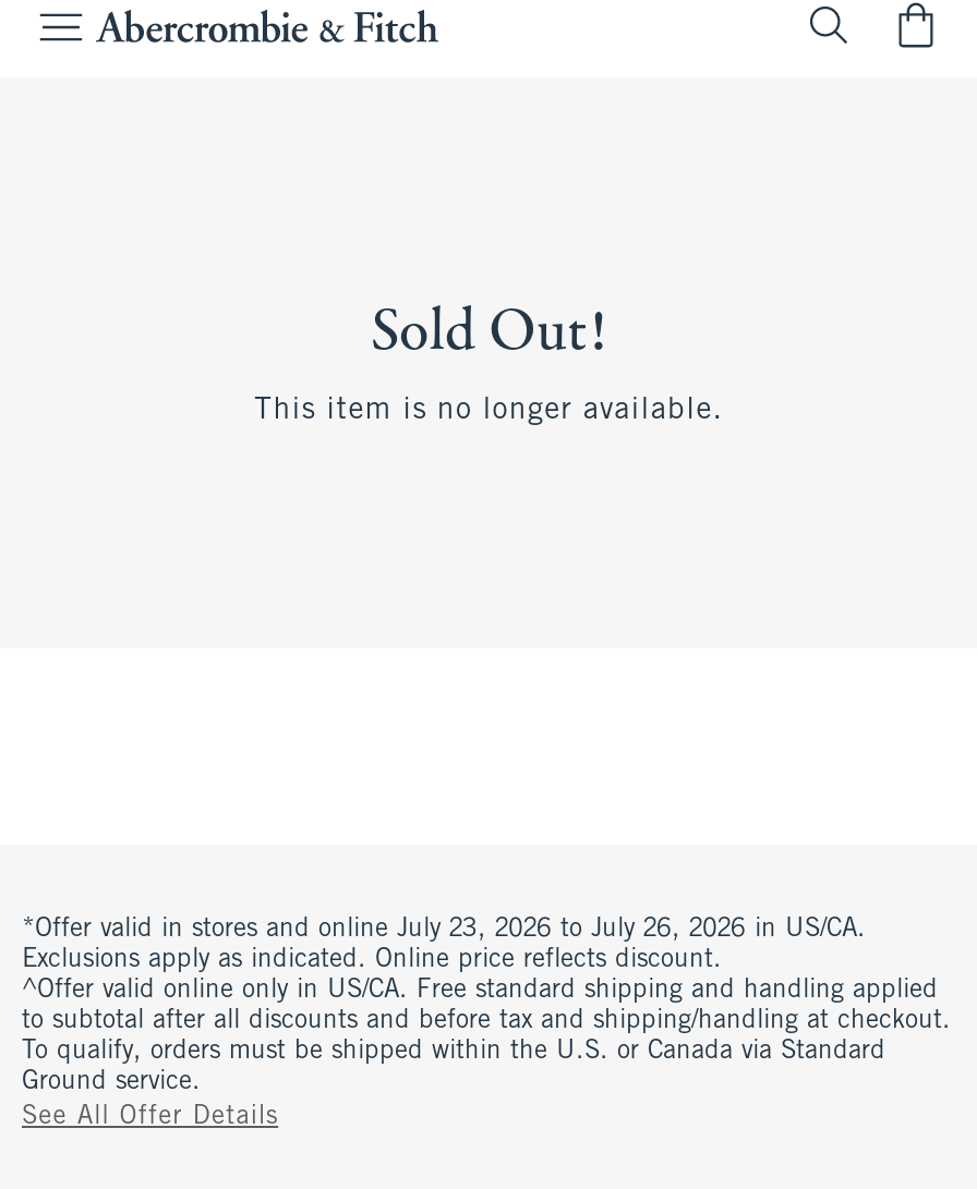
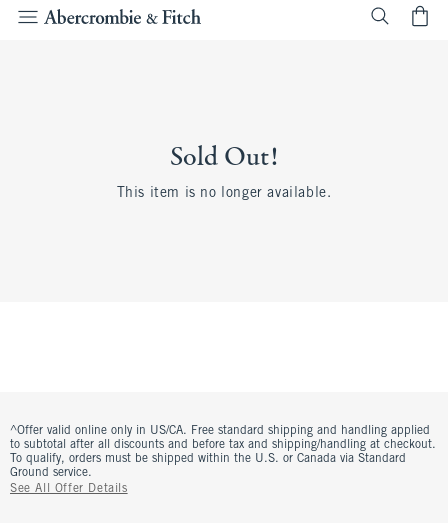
- *Offer valid in stores and online July 23, 2026 to July 26, 2026 in US/CA.
- Exclusions apply as indicated. Online price reflects discount.
